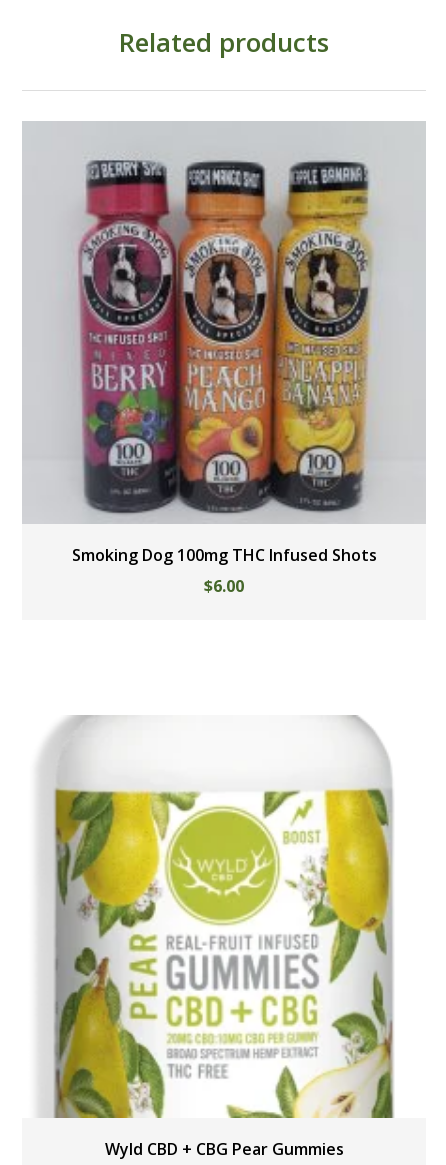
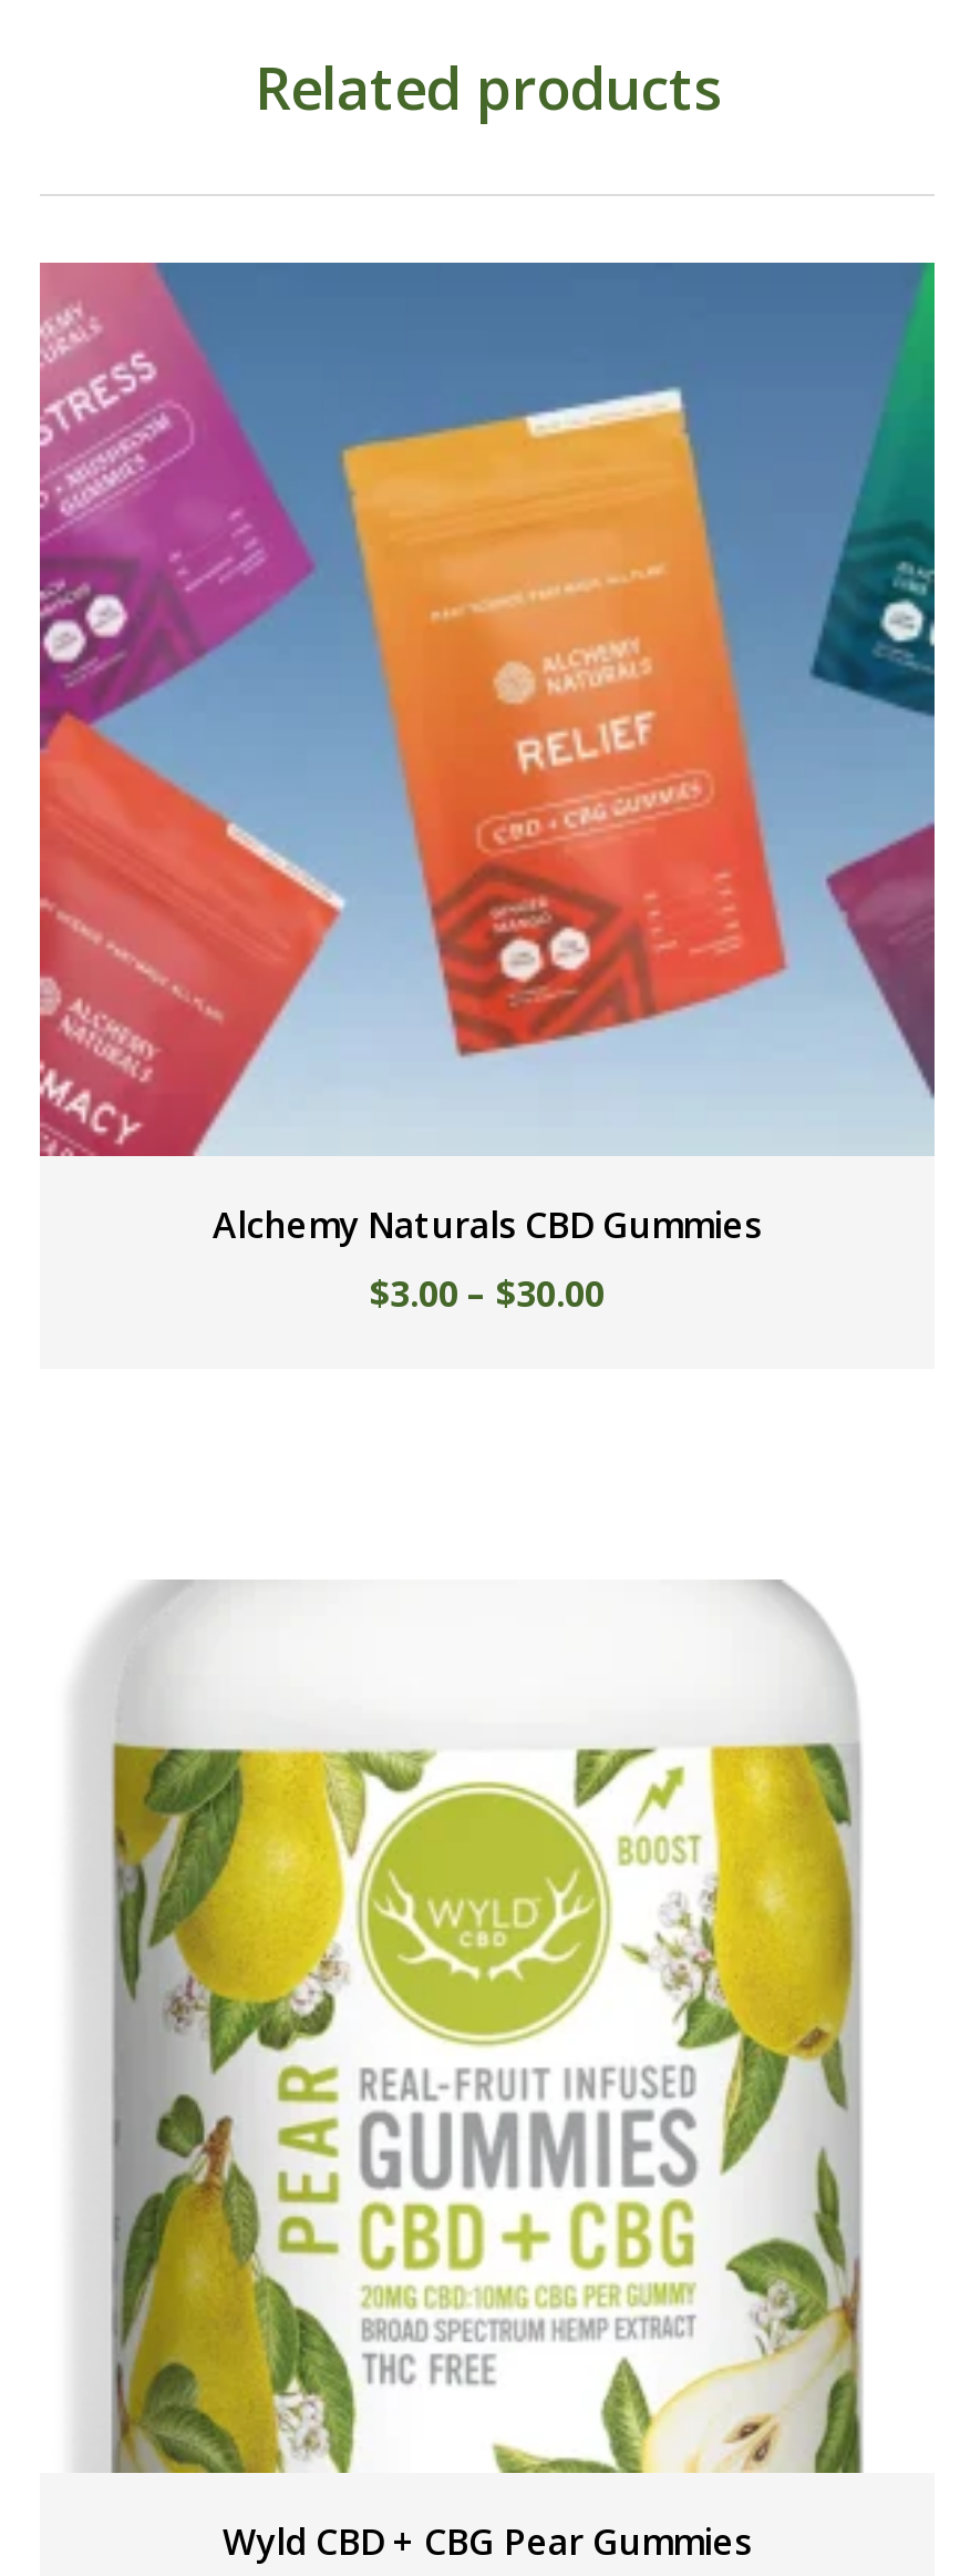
- [image]
- Smoking Dog 100mg THC Infused Shots
- $6.00
+ [image]
+ Alchemy Naturals CBD Gummies
+ $3.00 – $30.00
